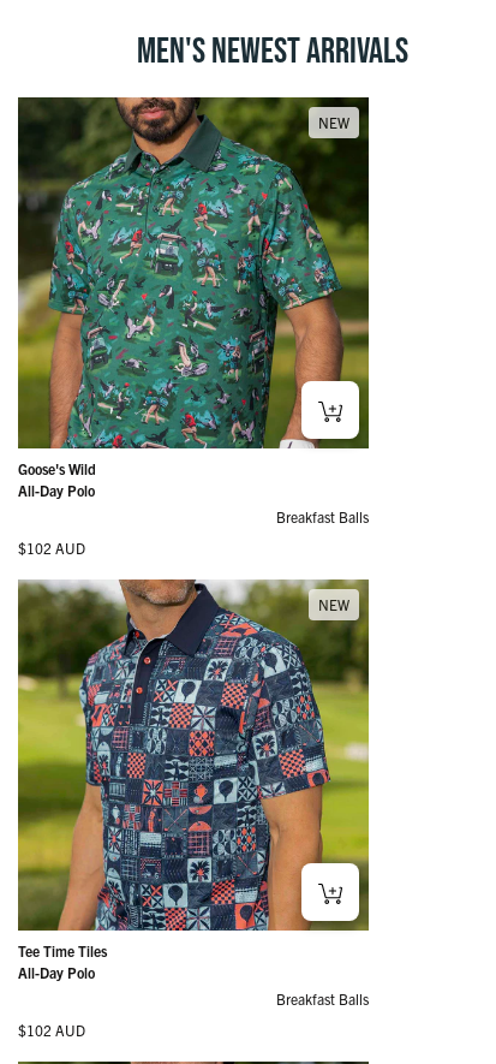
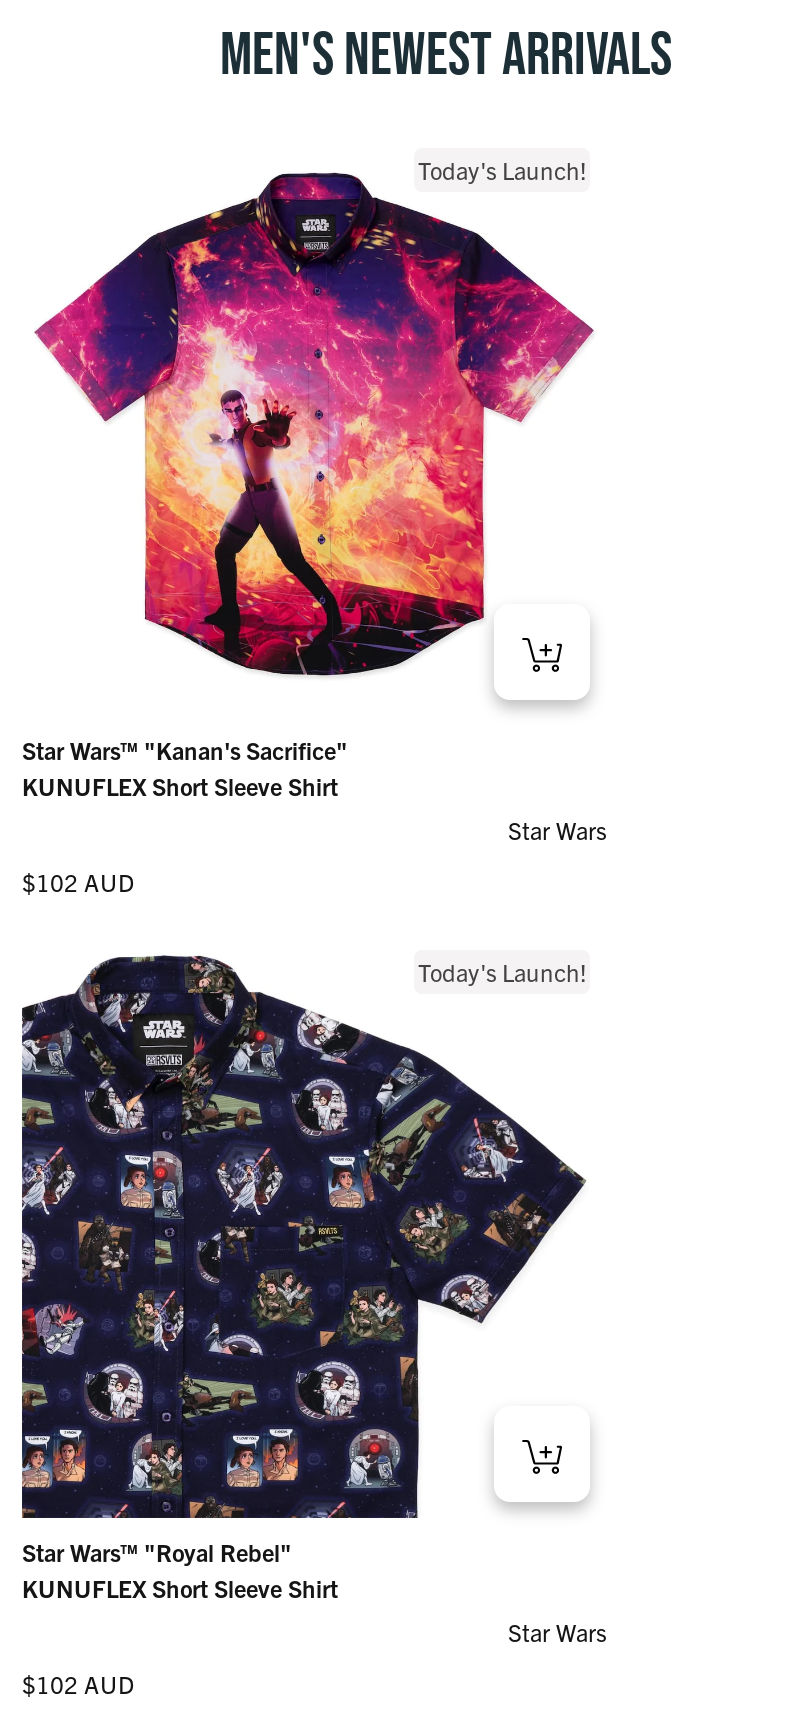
- [image]
- NEW
+ [image]
+ Today's Launch!

- Goose's Wild
- All-Day Polo
+ Star Wars™ "Kanan's Sacrifice"
+ KUNUFLEX Short Sleeve Shirt

- Breakfast Balls
+ Star Wars

- [image]
- NEW
+ [image]
+ Today's Launch!

- Tee Time Tiles
- All-Day Polo
+ Star Wars™ "Royal Rebel"
+ KUNUFLEX Short Sleeve Shirt

- Breakfast Balls
+ Star Wars
